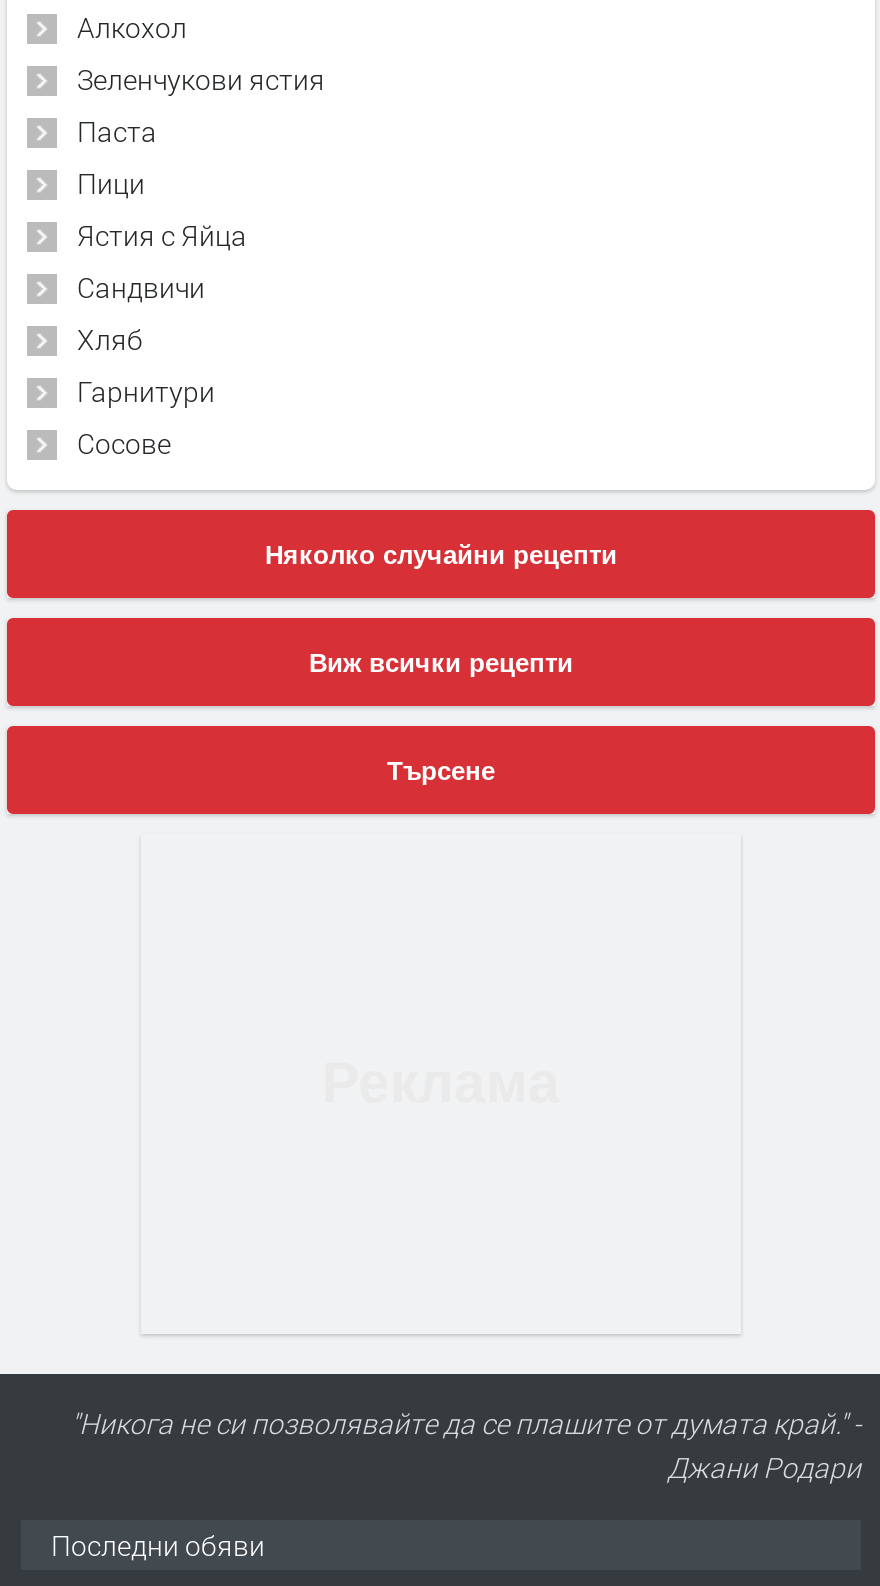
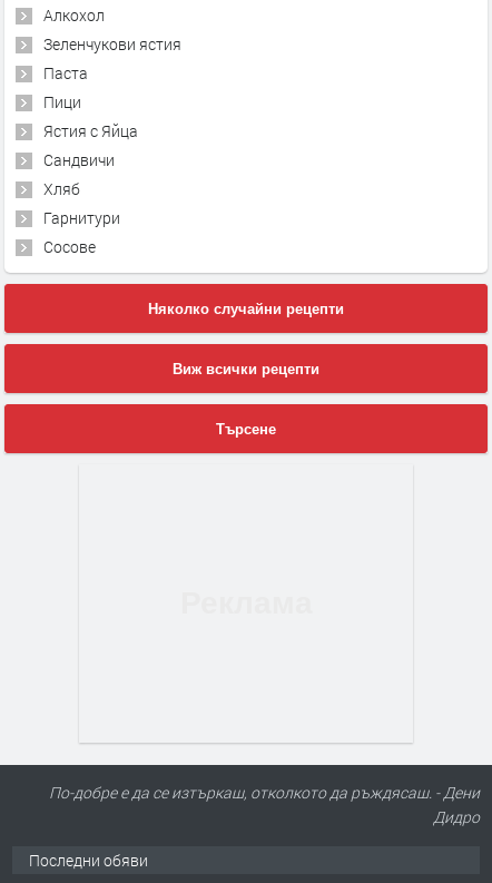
- "Никога не си позволявайте да се плашите от думата край." -
- Джани Родари
+ По-добре е да се изтъркаш, отколкото да ръждясаш. - Дени
+ Дидро
